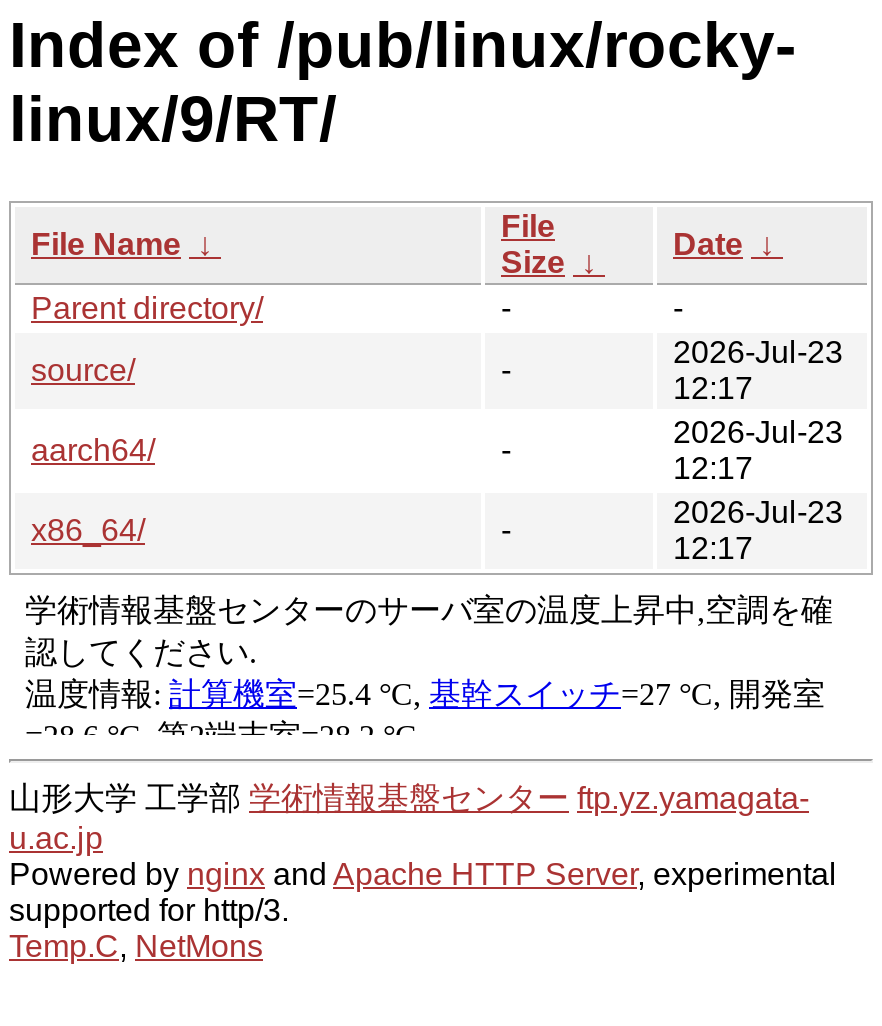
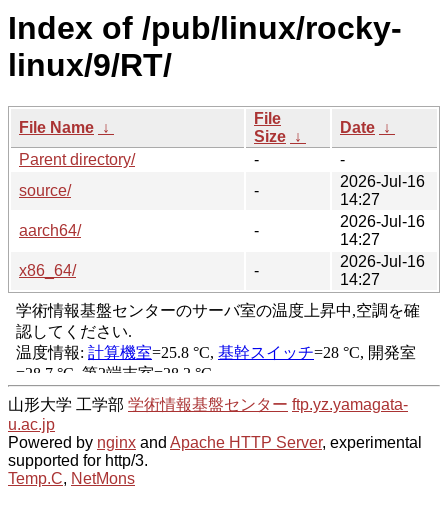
- 2026-Jul-23
- 12:17
+ 2026-Jul-16
+ 14:27

- 2026-Jul-23
- 12:17
+ 2026-Jul-16
+ 14:27

- 2026-Jul-23
- 12:17
+ 2026-Jul-16
+ 14:27
